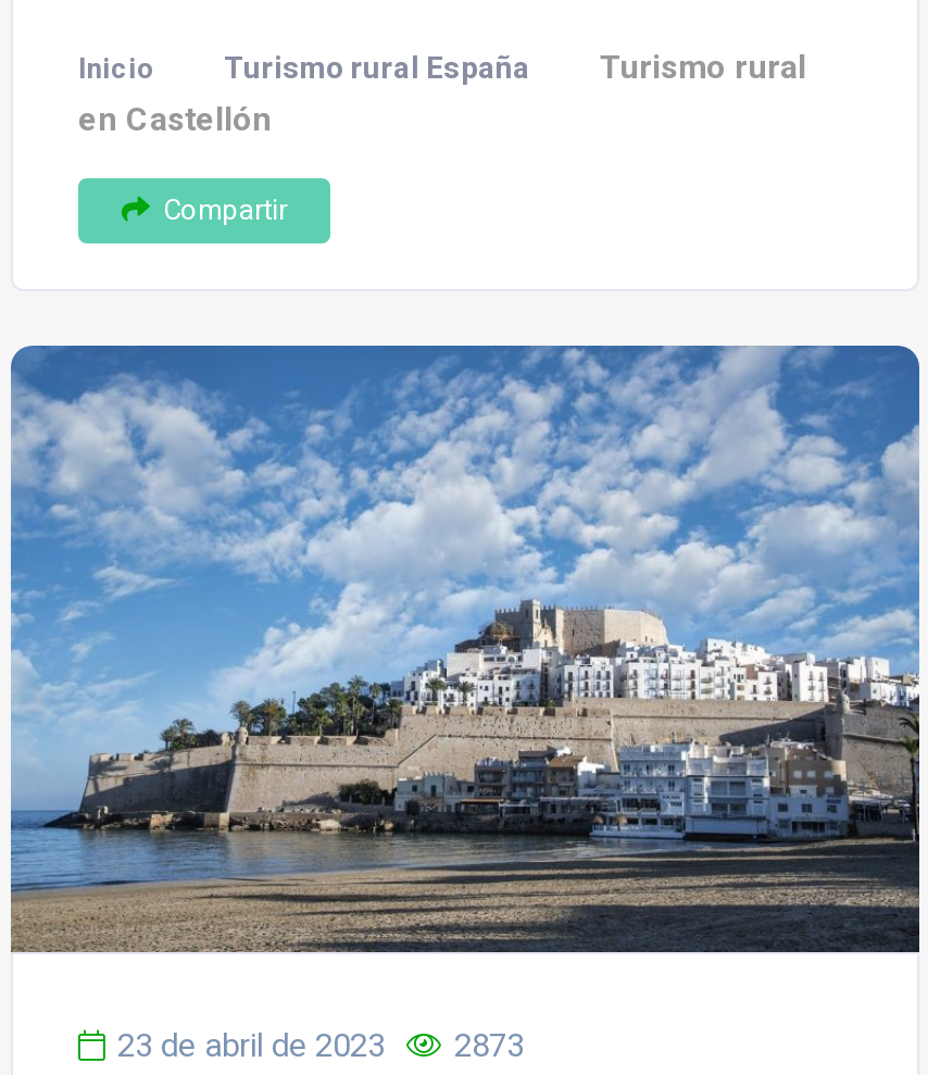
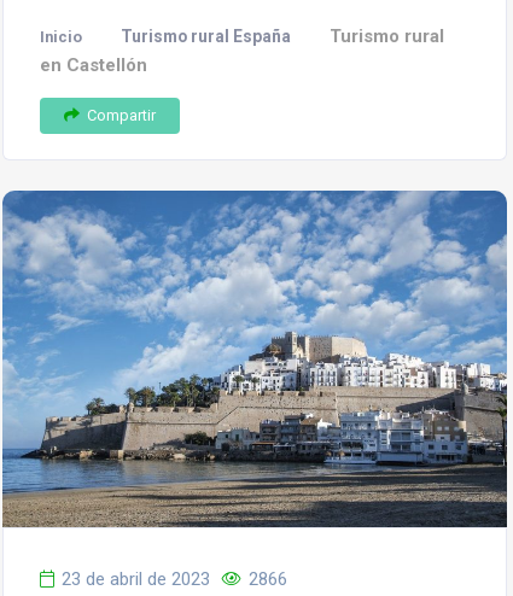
- 23 de abril de 2023 2873
+ 23 de abril de 2023 2866
